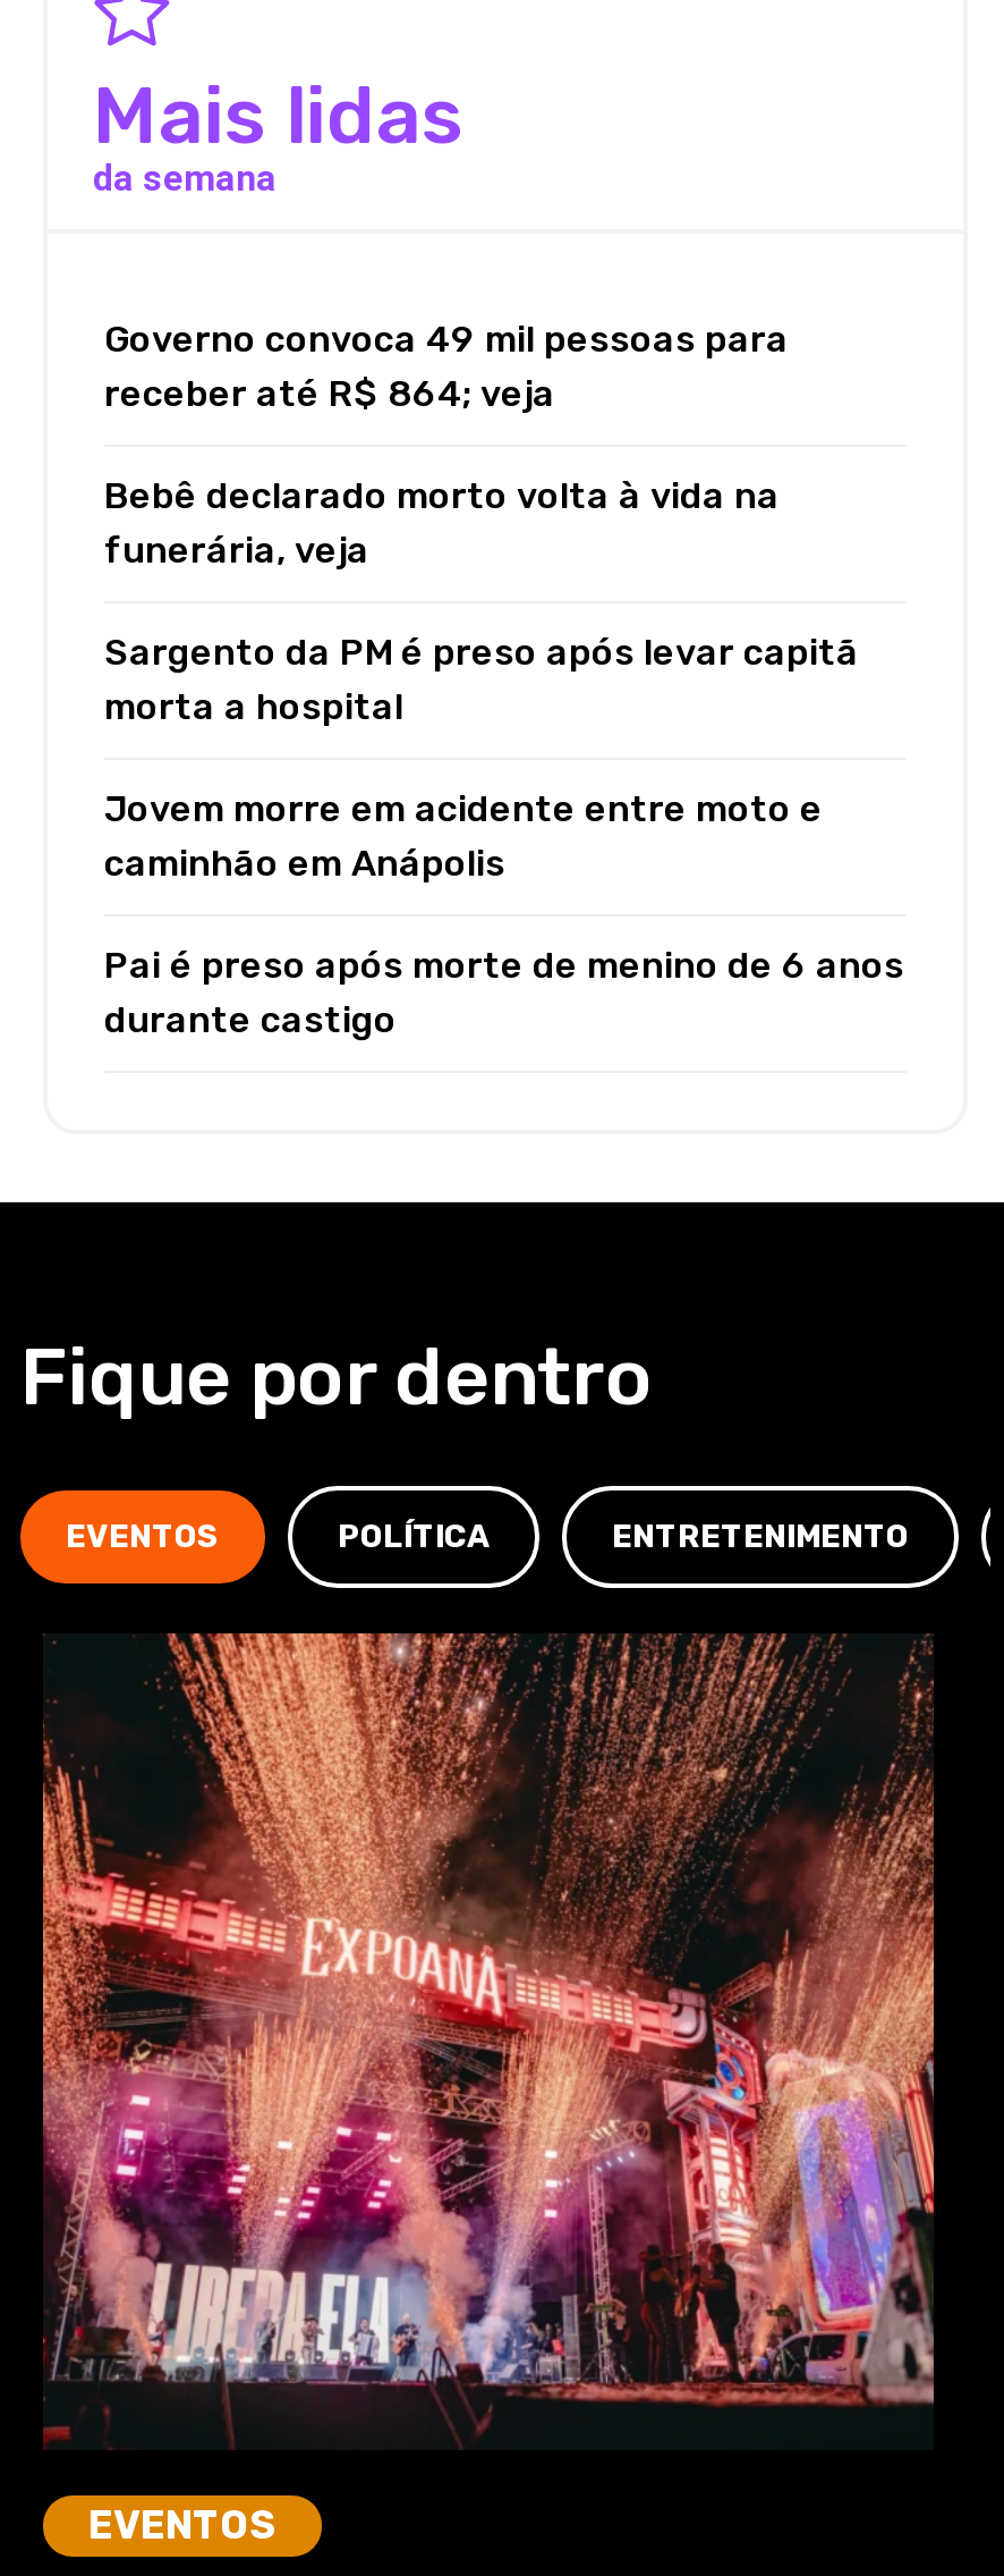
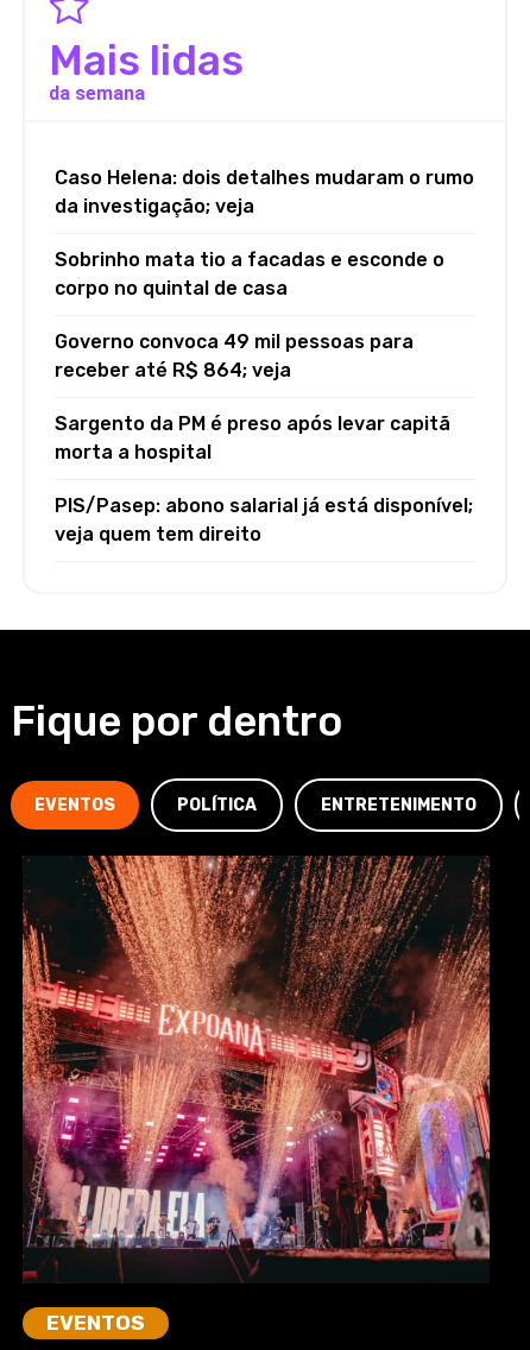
+ Caso Helena: dois detalhes mudaram o rumo
+ da investigação; veja
+ Sobrinho mata tio a facadas e esconde o
+ corpo no quintal de casa

moved down: Governo convoca 49 mil pessoas para | receber até R$ 864; veja

- Bebê declarado morto volta à vida na
- funerária, veja

moved down: Sargento da PM é preso após levar capitã | morta a hospital

- Jovem morre em acidente entre moto e
- caminhão em Anápolis
- Pai é preso após morte de menino de 6 anos
- durante castigo
+ PIS/Pasep: abono salarial já está disponível;
+ veja quem tem direito
